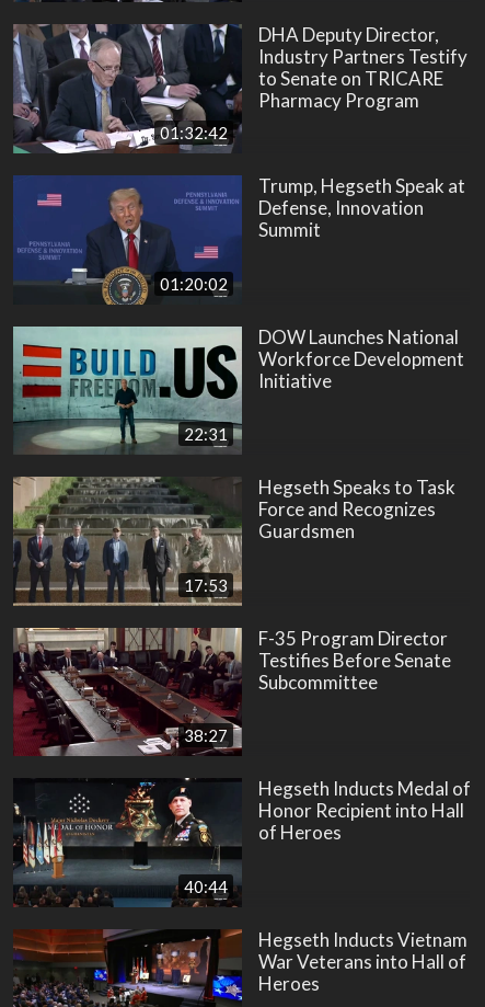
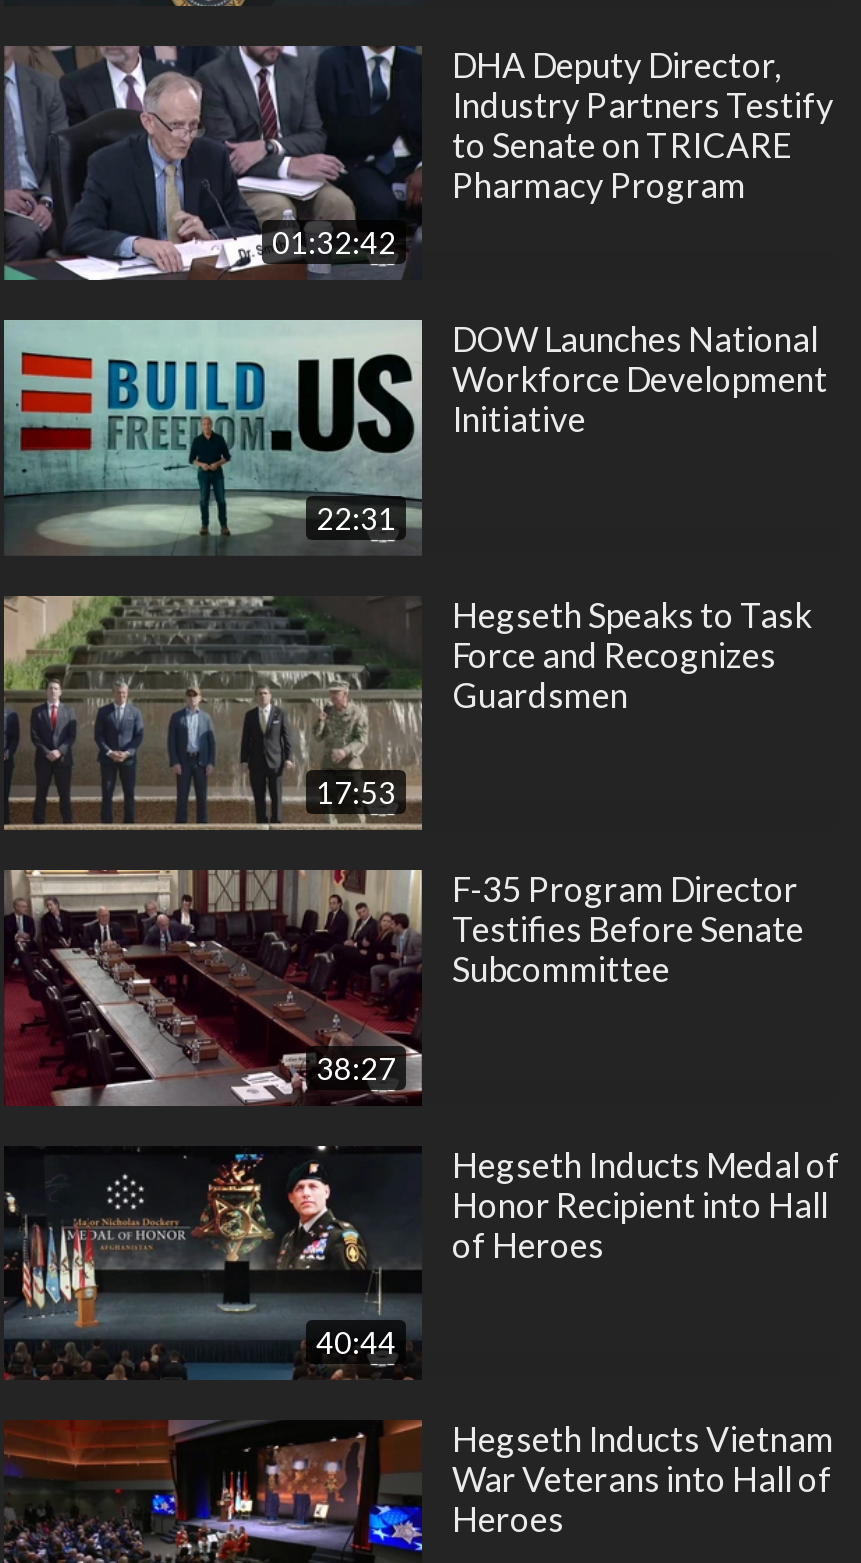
- [image]
- 01:20:02

- Trump, Hegseth Speak at
- Defense, Innovation
- Summit
